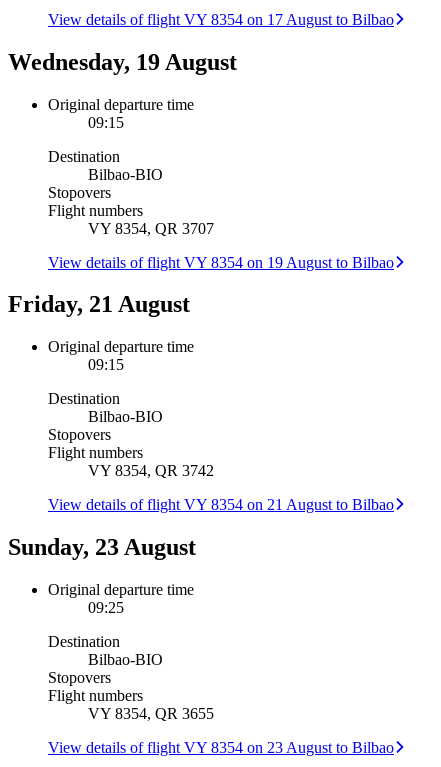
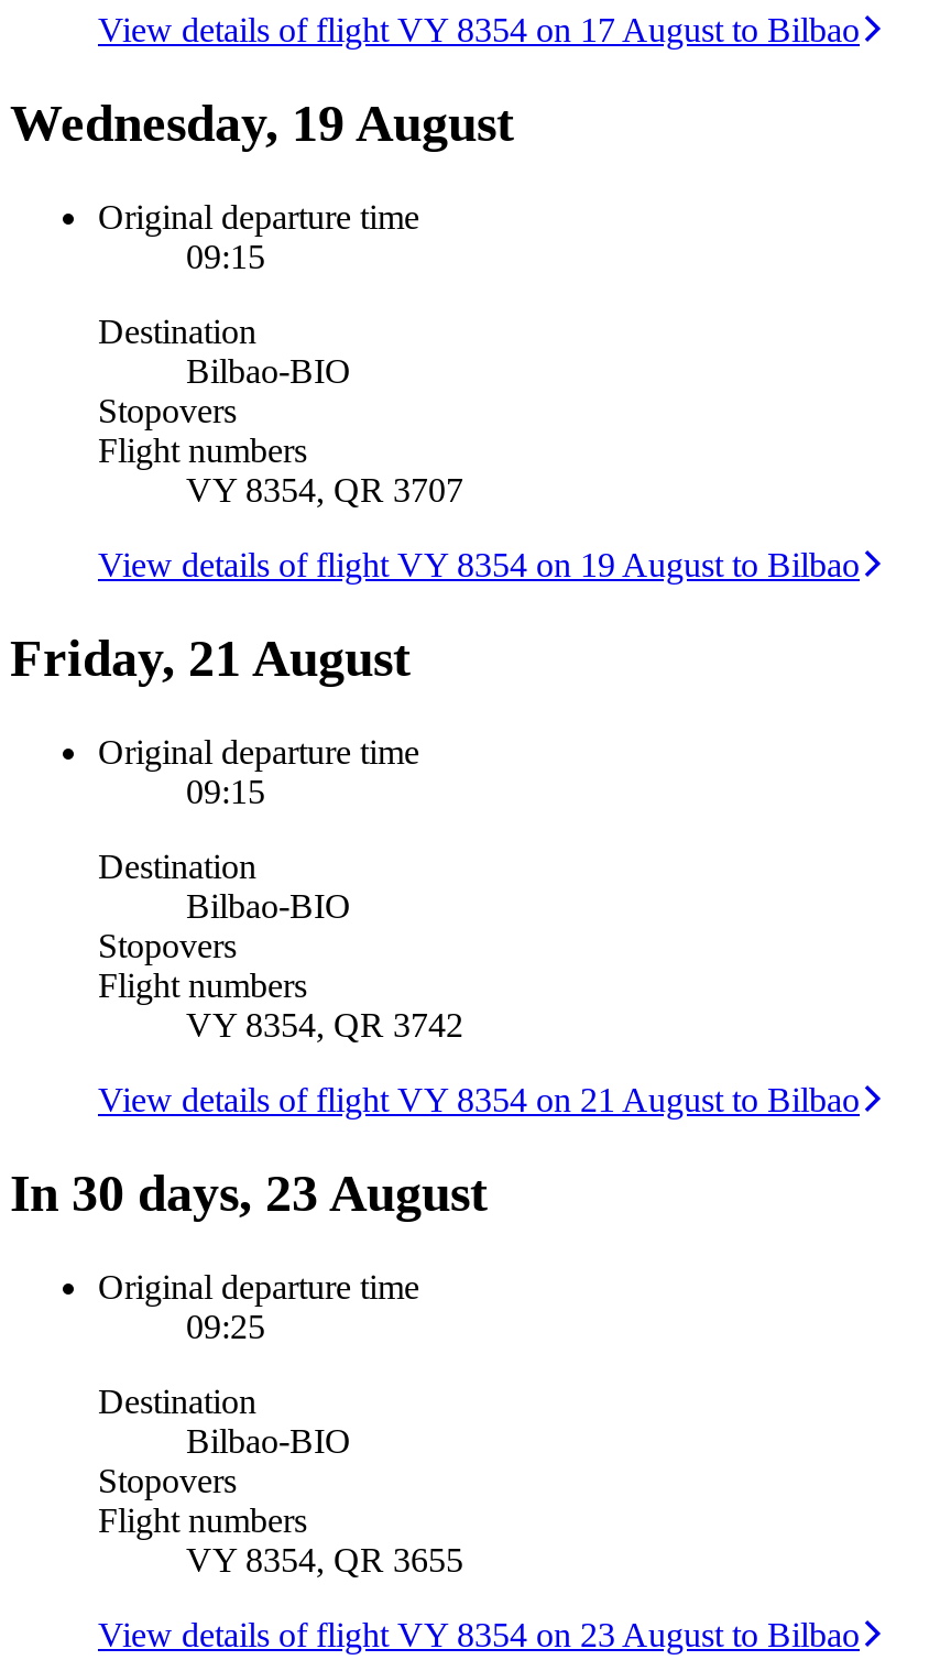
- Sunday, 23 August
+ In 30 days, 23 August
